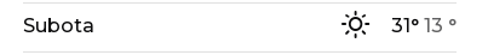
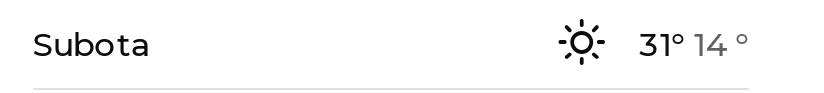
- 31° 13 °
+ 31° 14 °
